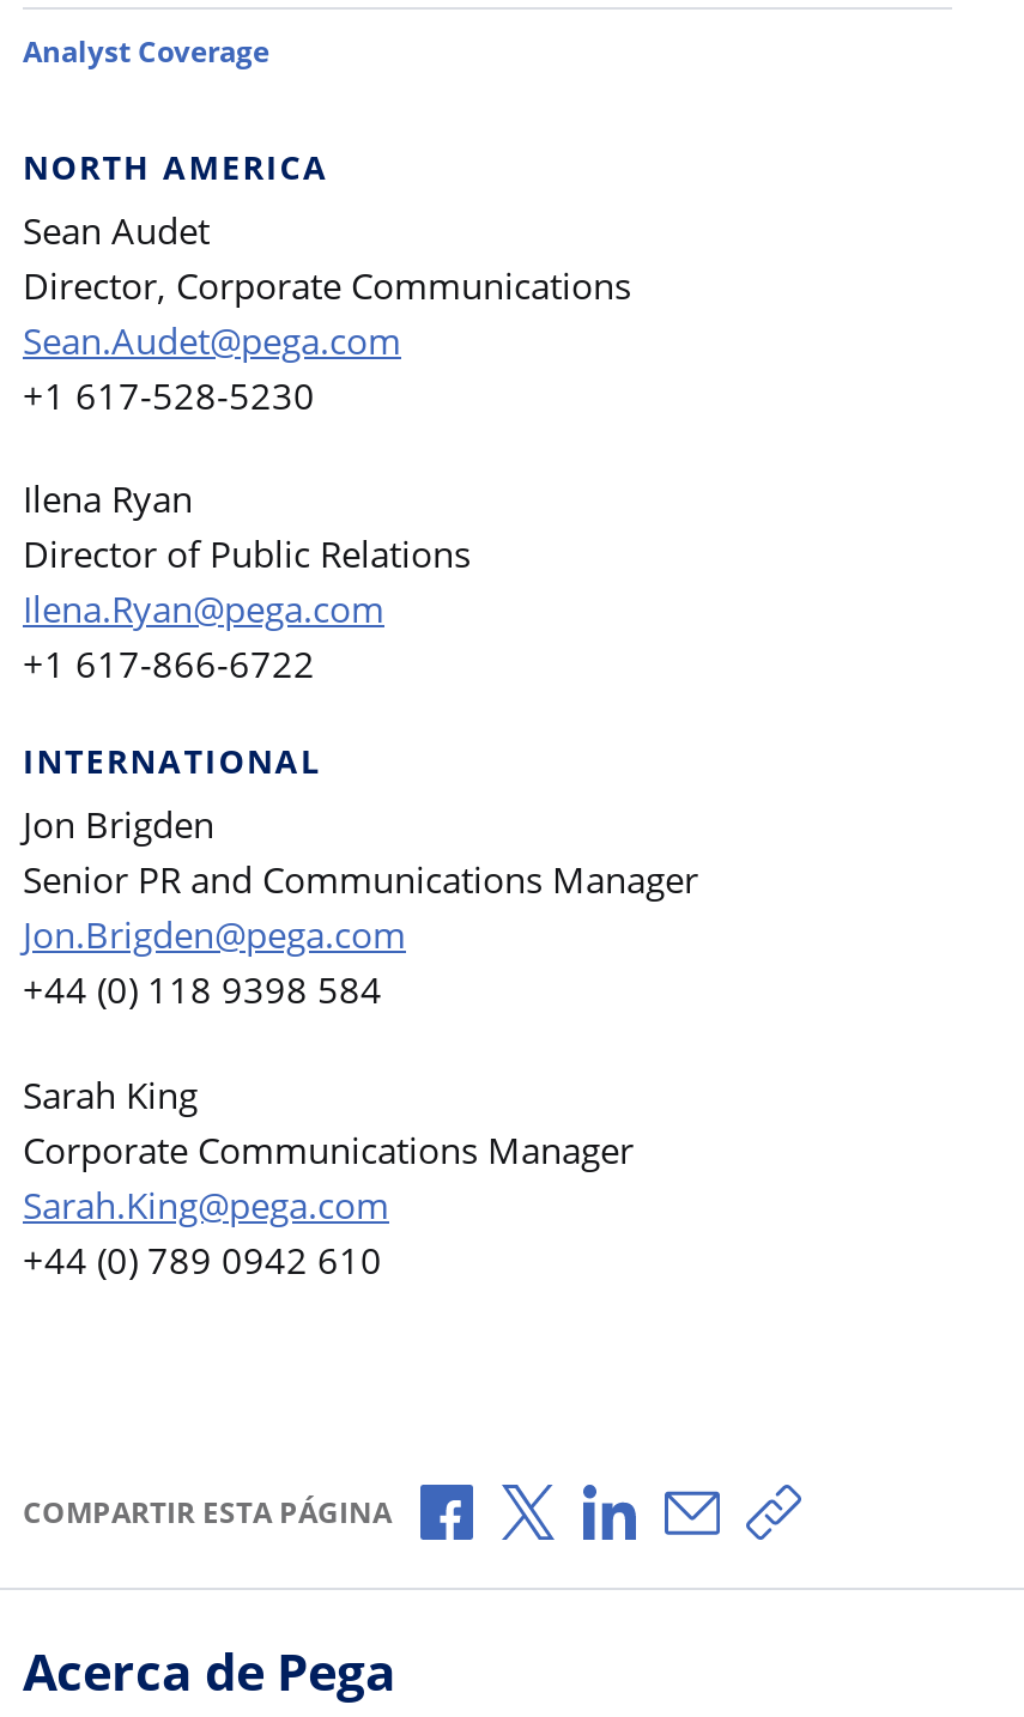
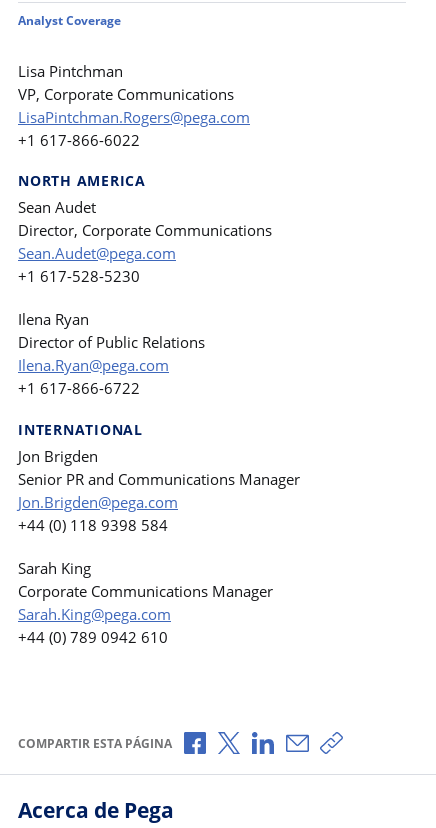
+ Lisa Pintchman
+ VP, Corporate Communications
+ LisaPintchman.Rogers@pega.com
+ +1 617-866-6022
